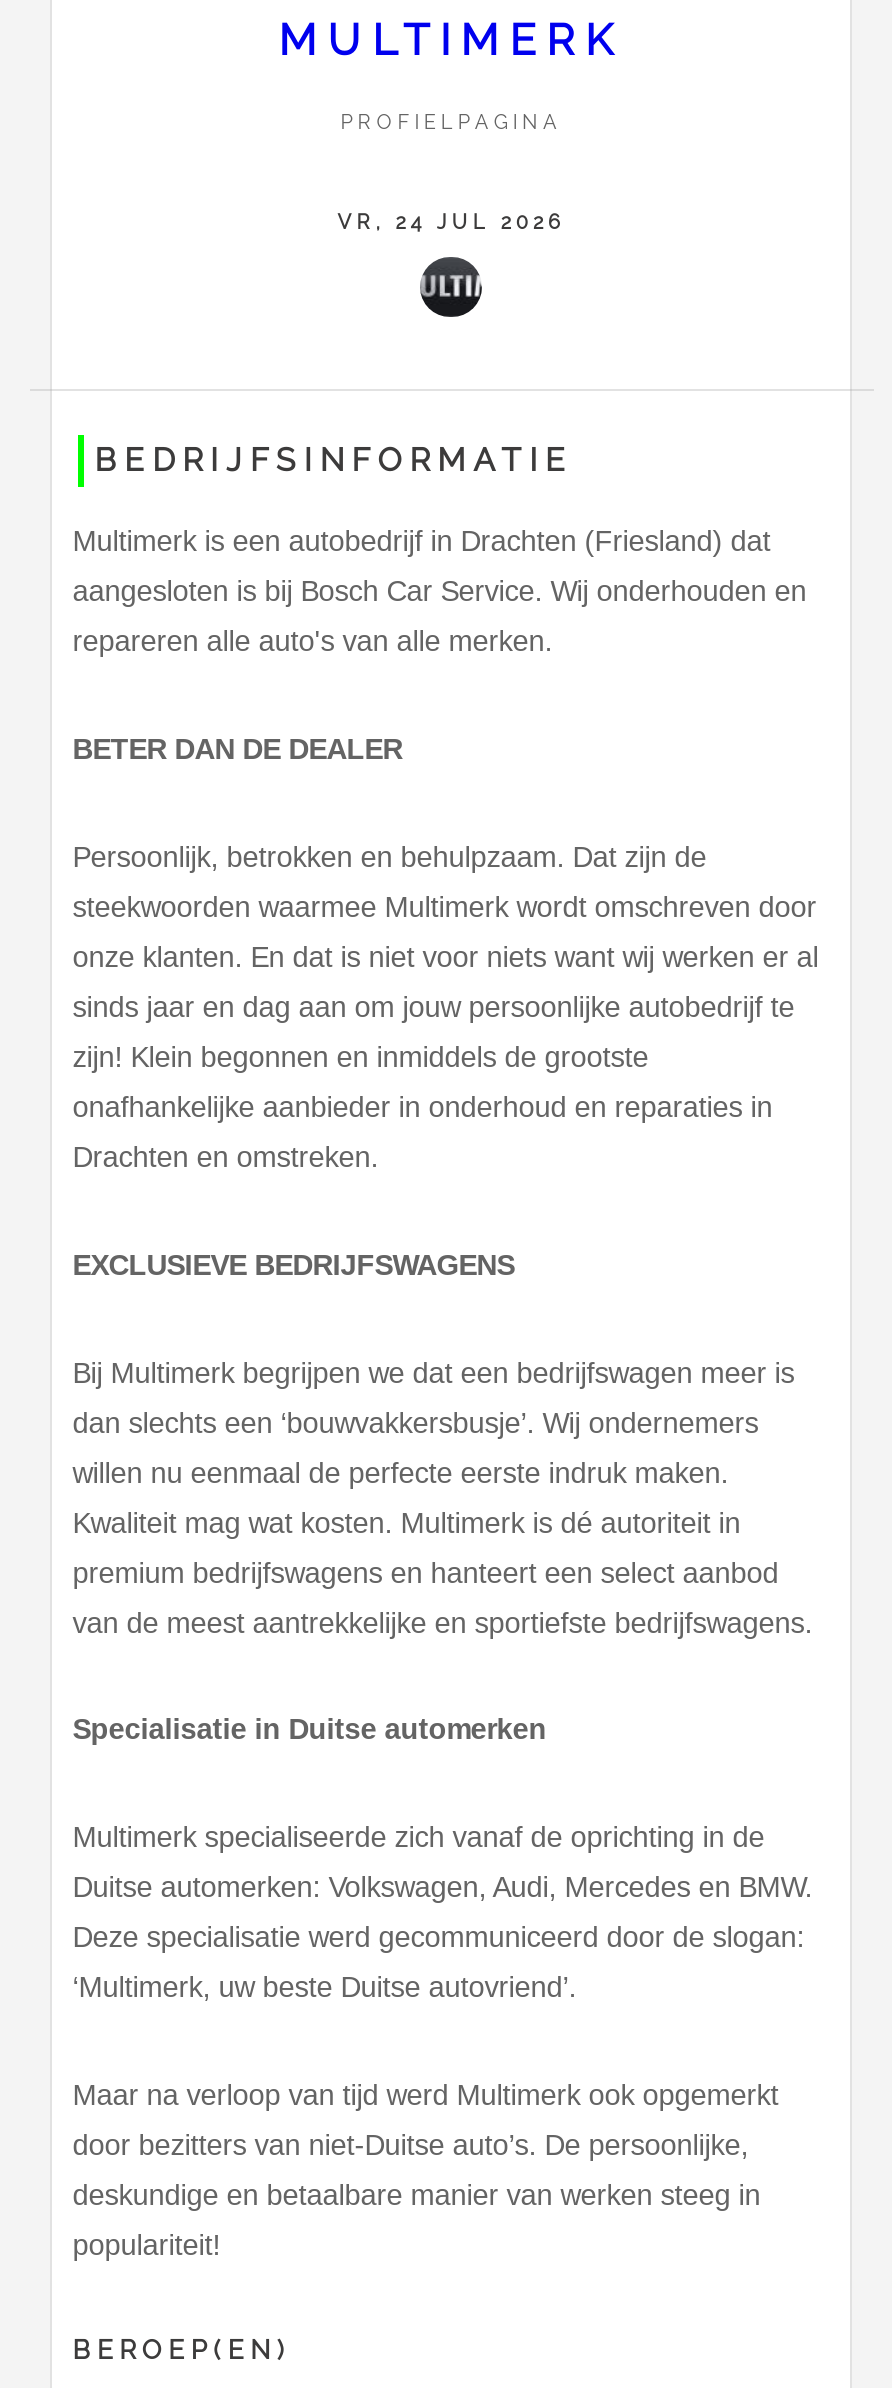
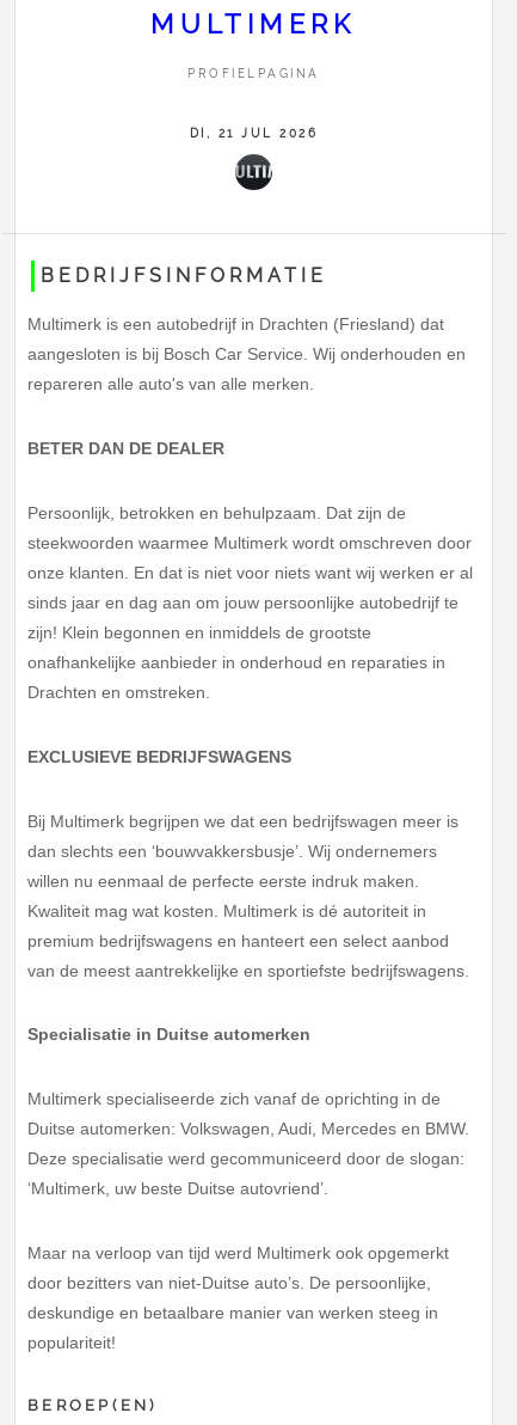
- VR, 24 JUL 2026
+ DI, 21 JUL 2026
